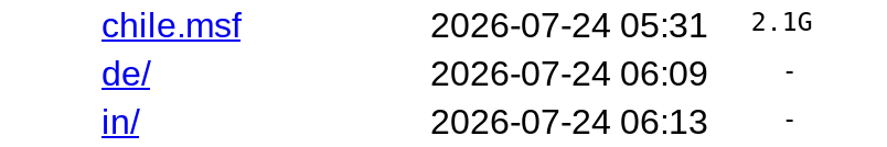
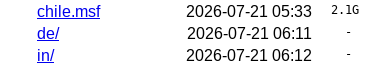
- 2026-07-24 05:31 2.1G
+ 2026-07-21 05:33 2.1G

- 2026-07-24 06:09
+ 2026-07-21 06:11

- 2026-07-24 06:13
+ 2026-07-21 06:12
